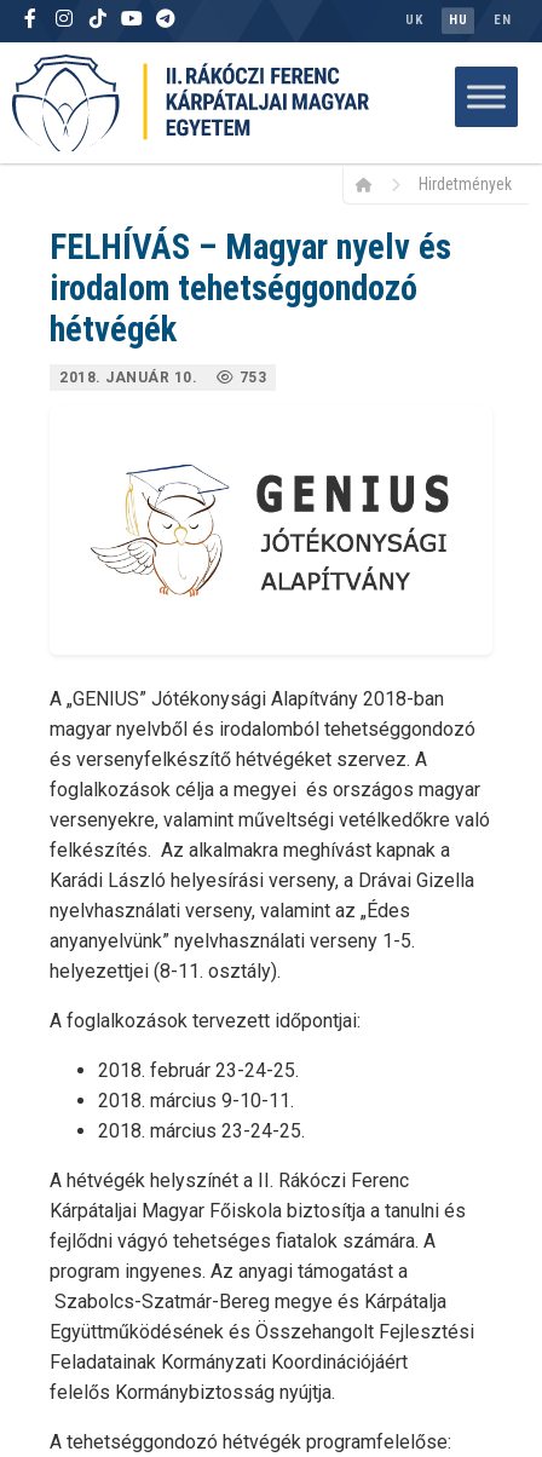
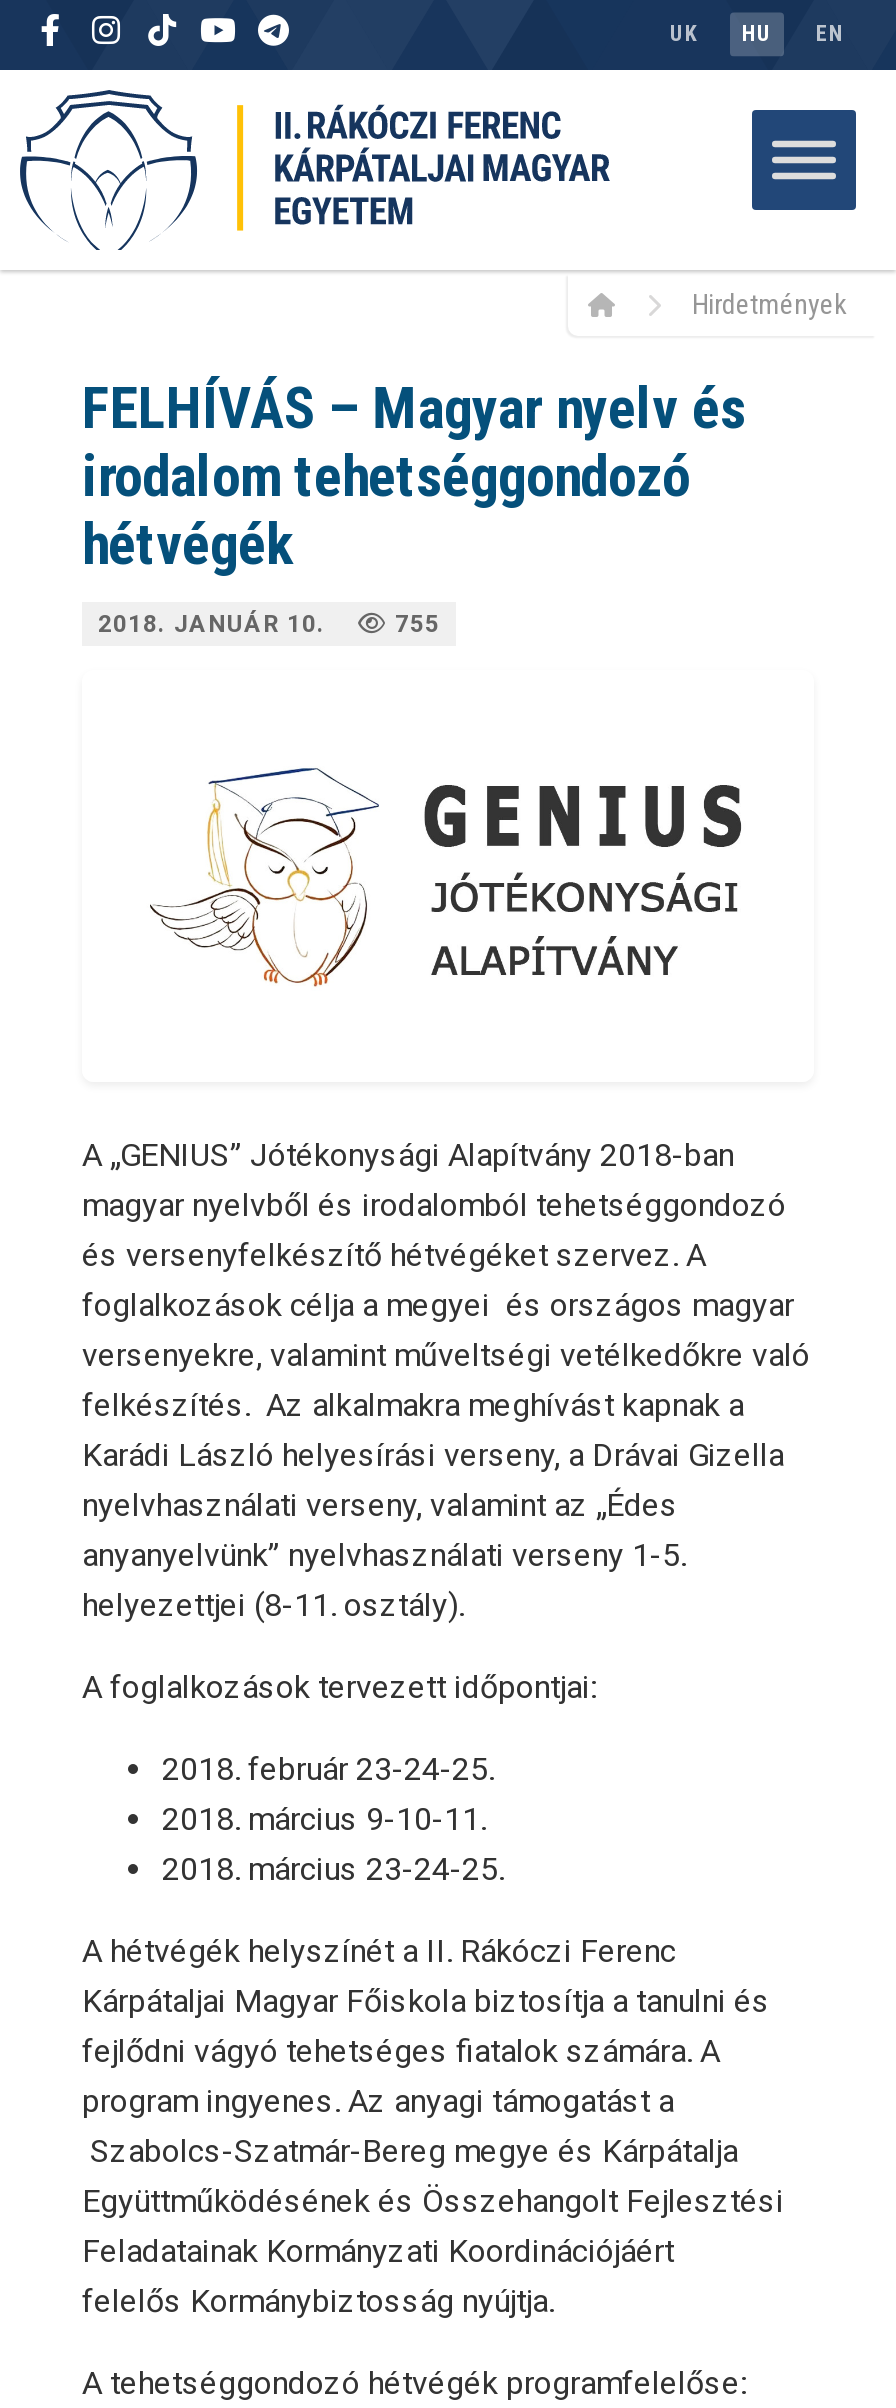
- 753
+ 755
